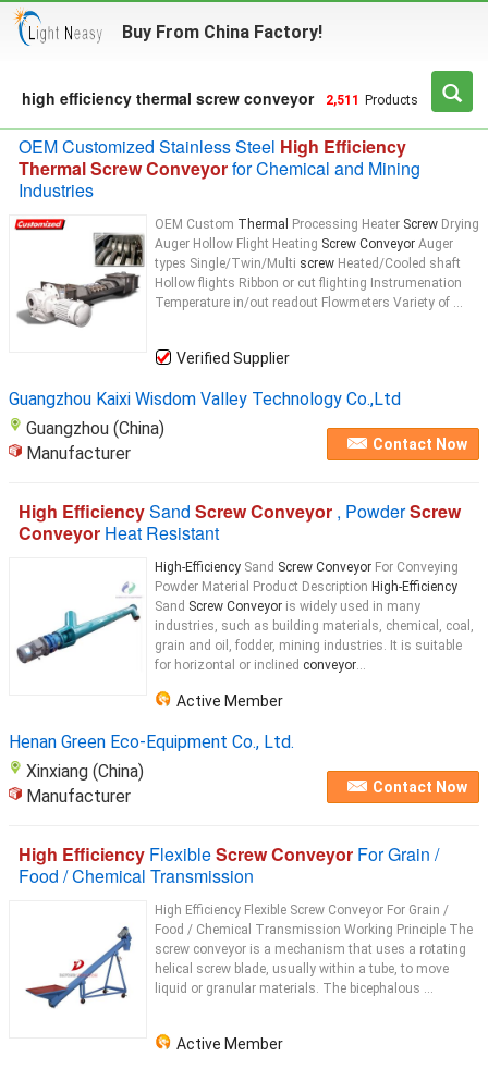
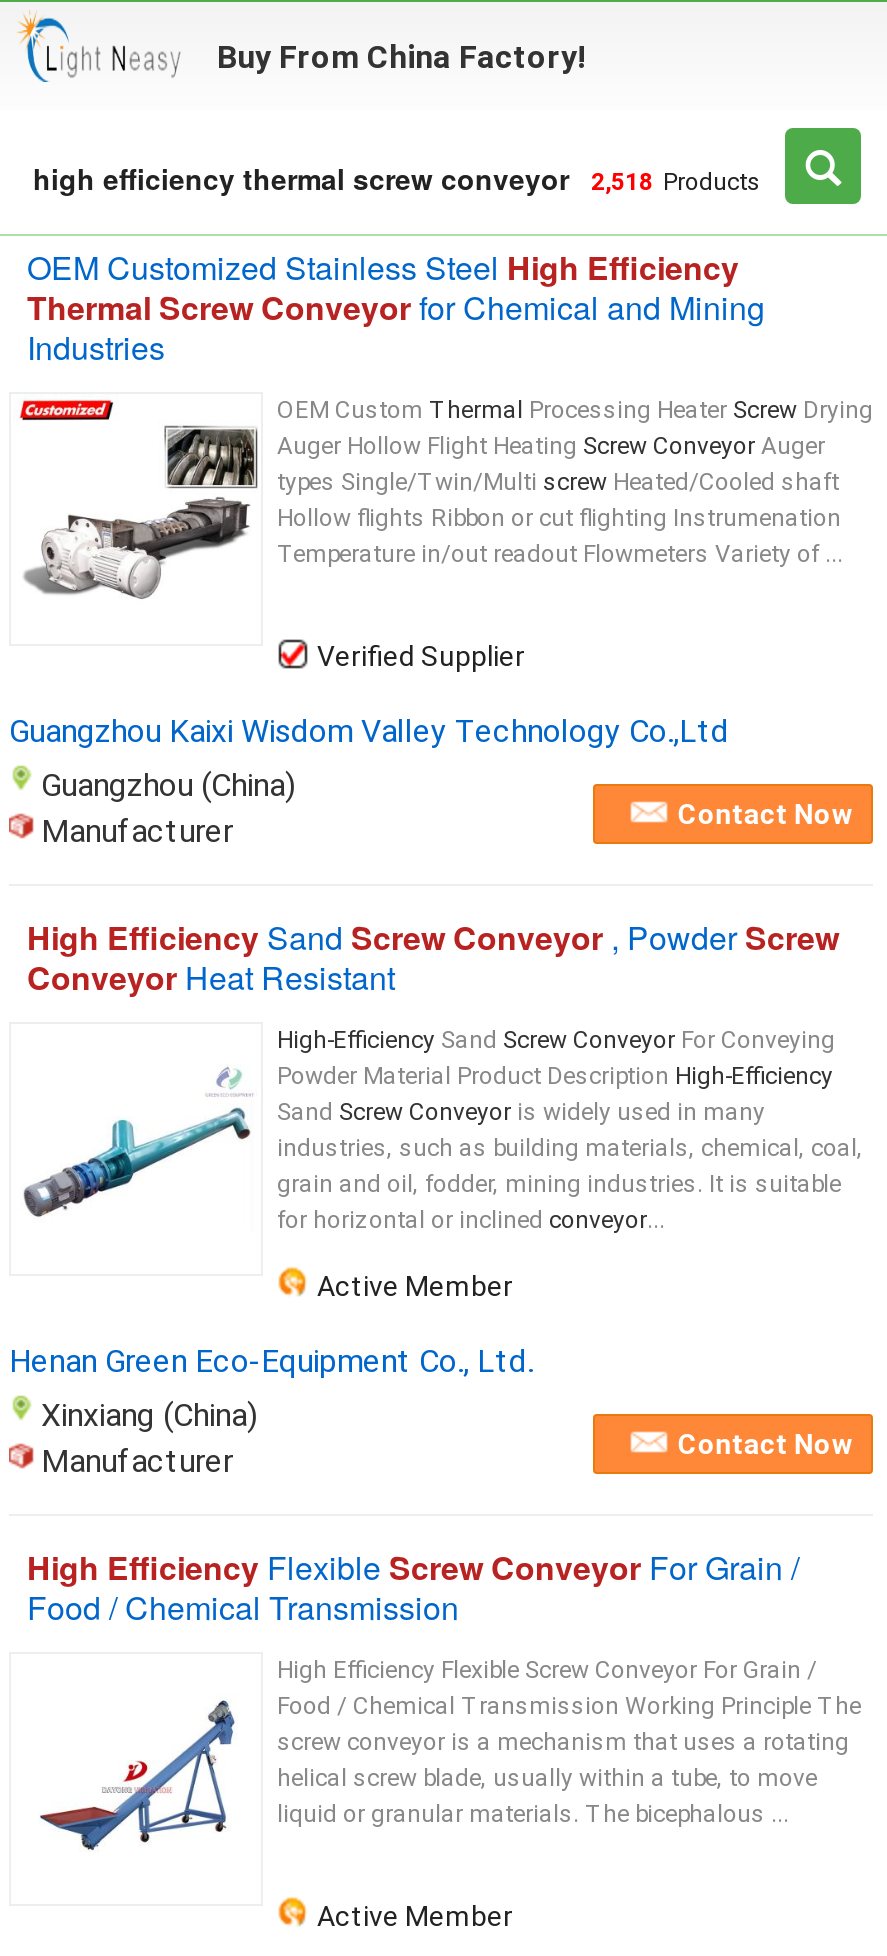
- high efficiency thermal screw conveyor 2,511 Products
+ high efficiency thermal screw conveyor 2,518 Products
